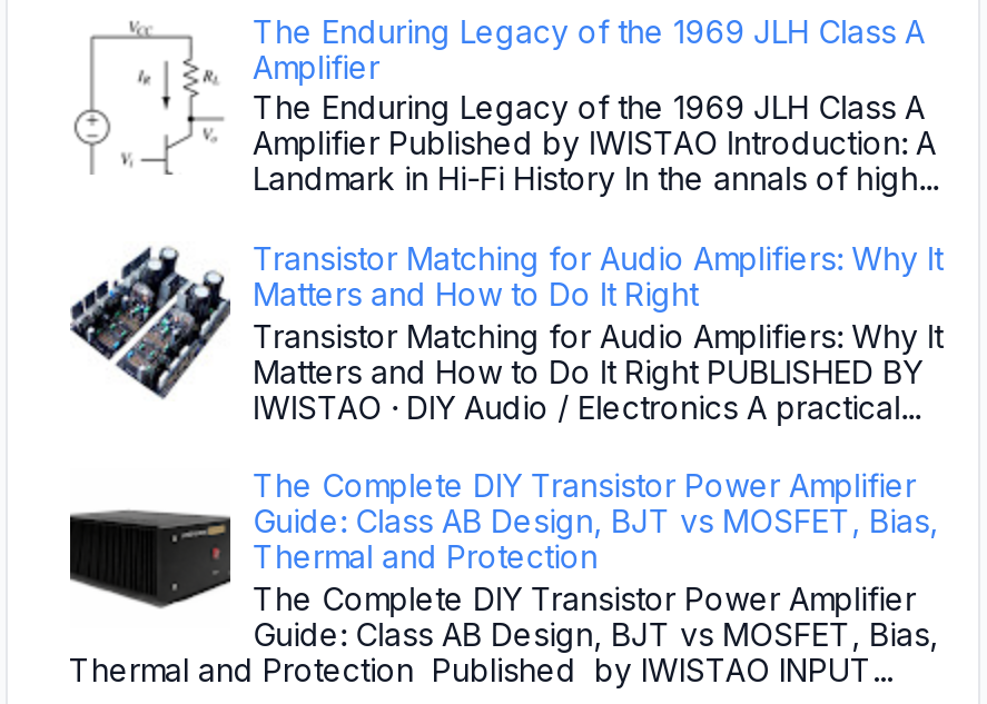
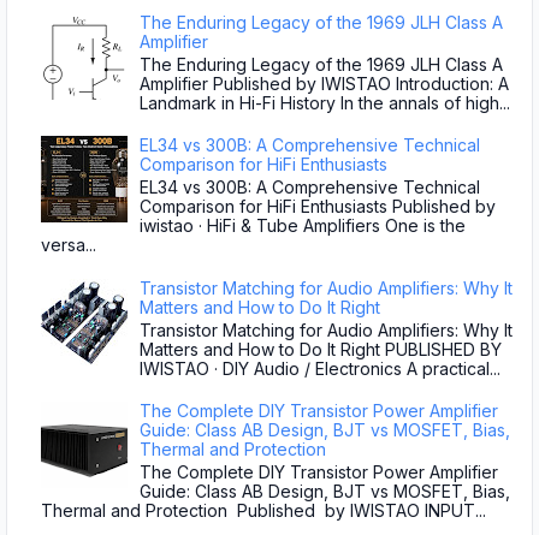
+ [image]
+ EL34 vs 300B: A Comprehensive Technical
+ Comparison for HiFi Enthusiasts
+ EL34 vs 300B: A Comprehensive Technical
+ Comparison for HiFi Enthusiasts Published by
+ iwistao · HiFi & Tube Amplifiers One is the
+ versa...
